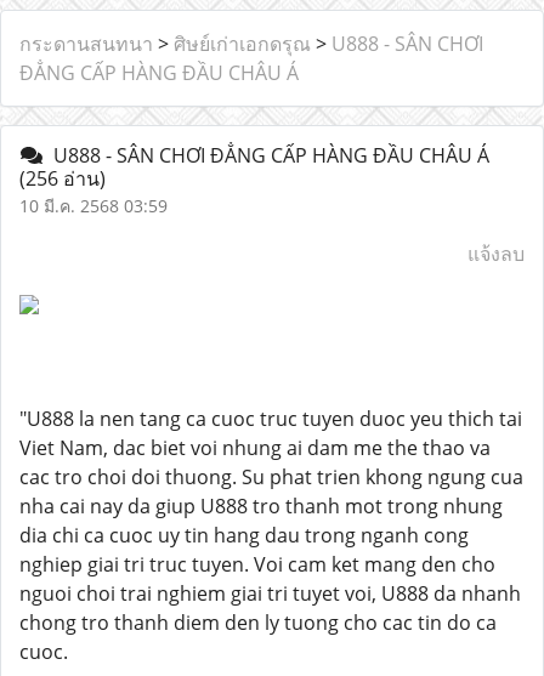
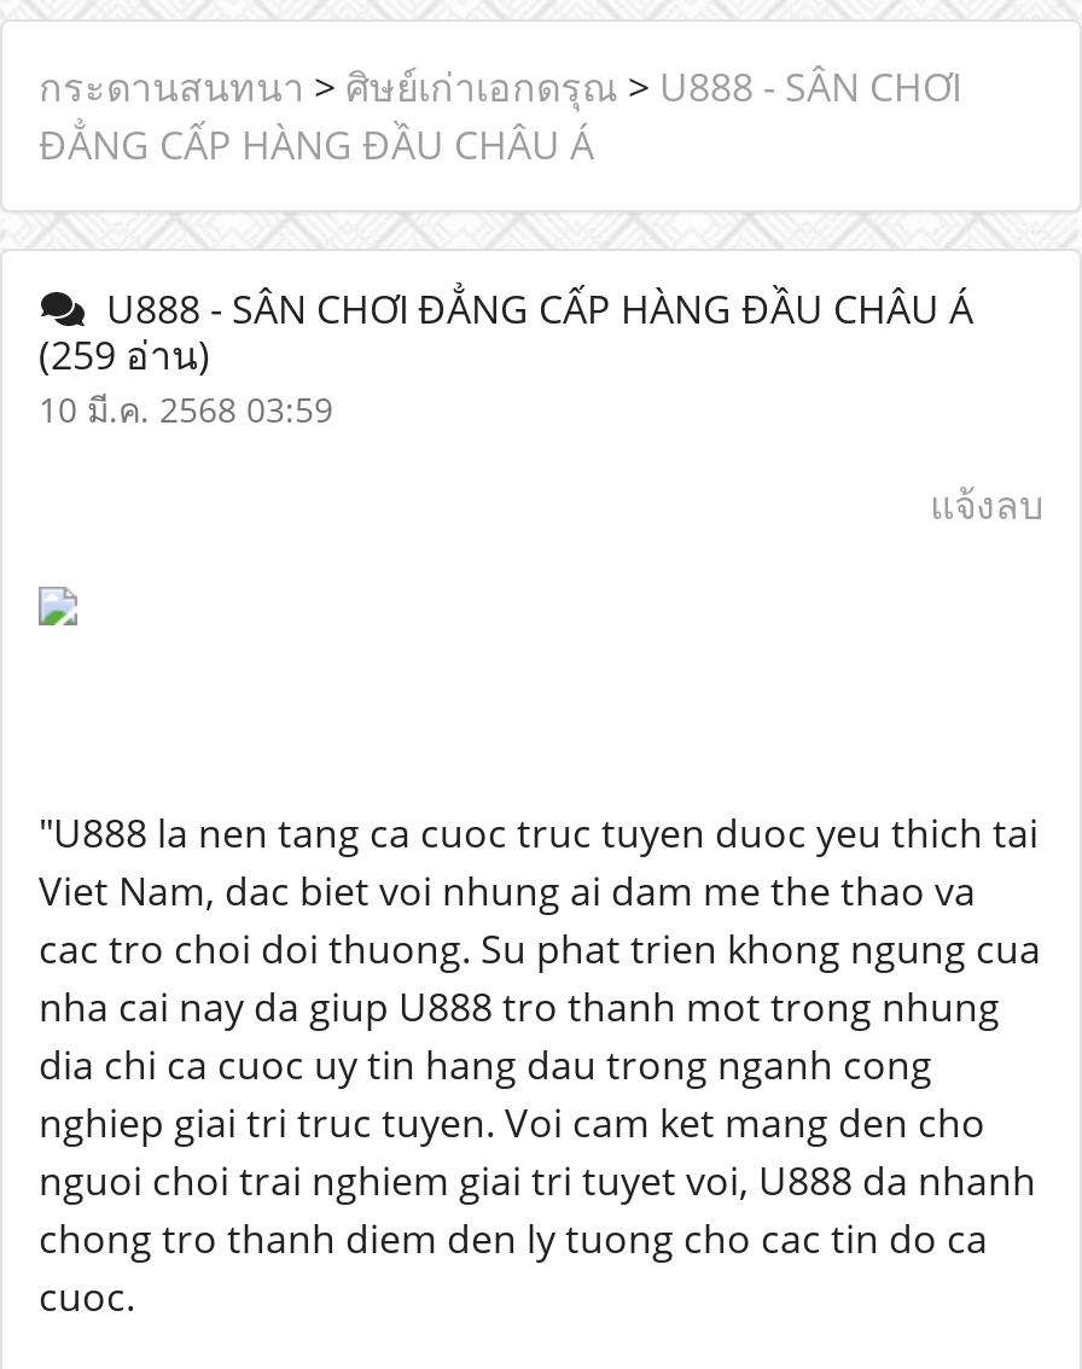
- (256 อ่าน)
+ (259 อ่าน)
